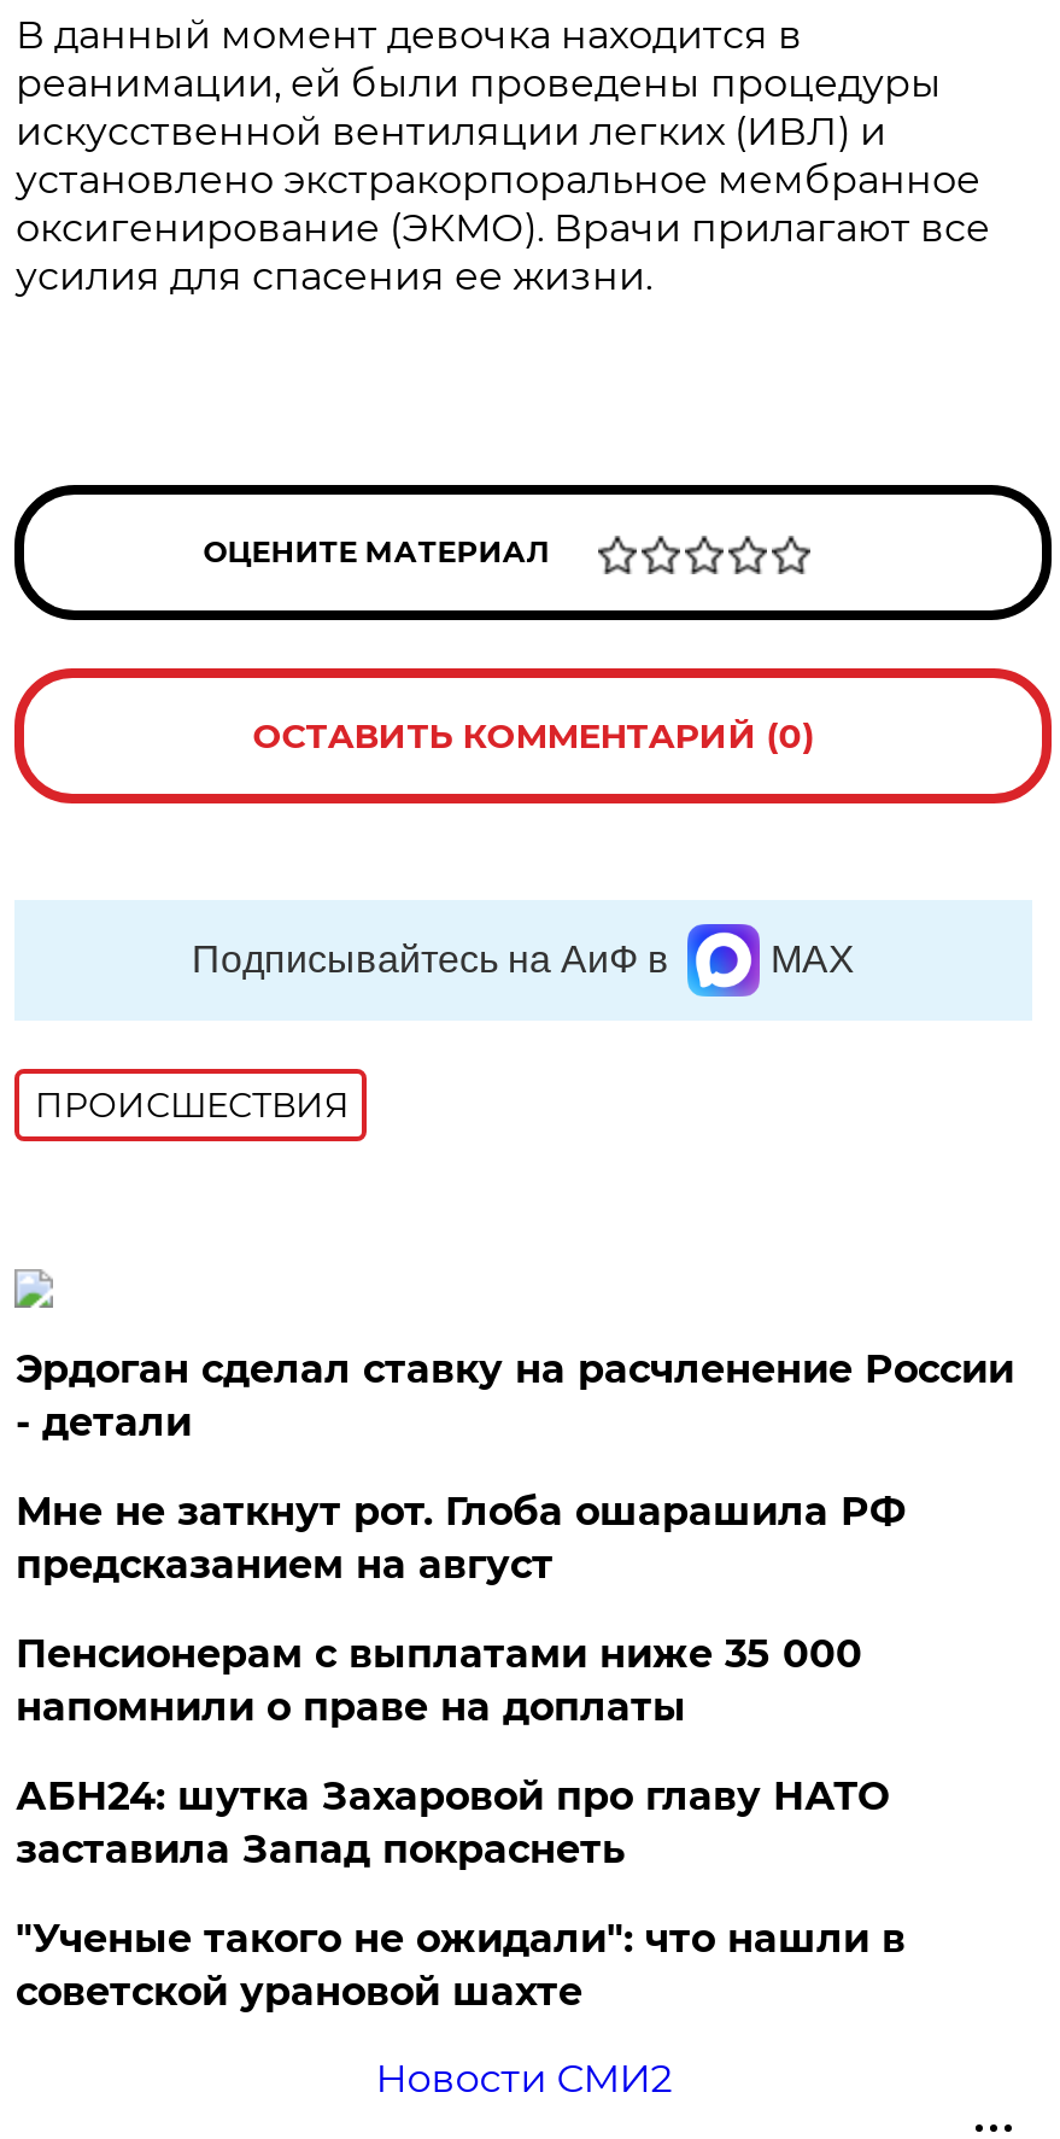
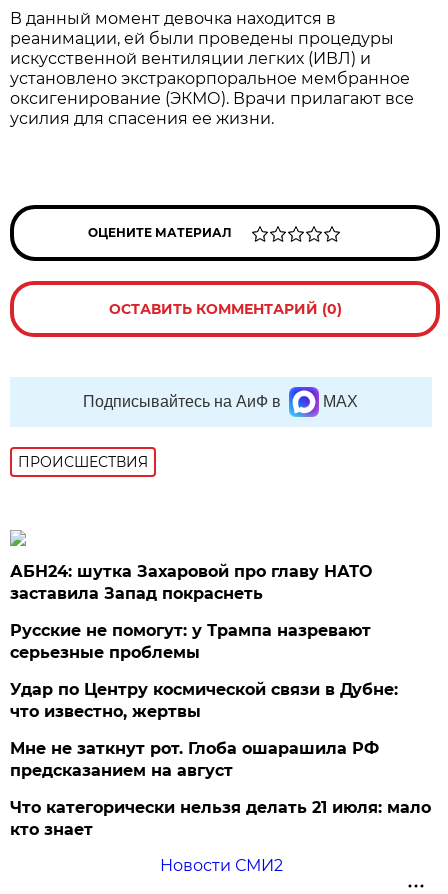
- Эрдоган сделал ставку на расчленение России
- - детали
- Пенсионерам с выплатами ниже 35 000
- напомнили о праве на доплаты

moved down: Мне не заткнут рот. Глоба ошарашила РФ | предсказанием на август

moved up: АБН24: шутка Захаровой про главу НАТО | заставила Запад покраснеть

- "Ученые такого не ожидали": что нашли в
- советской урановой шахте
+ Русские не помогут: у Трампа назревают
+ серьезные проблемы
+ Удар по Центру космической связи в Дубне:
+ что известно, жертвы
+ Что категорически нельзя делать 21 июля: мало
+ кто знает
